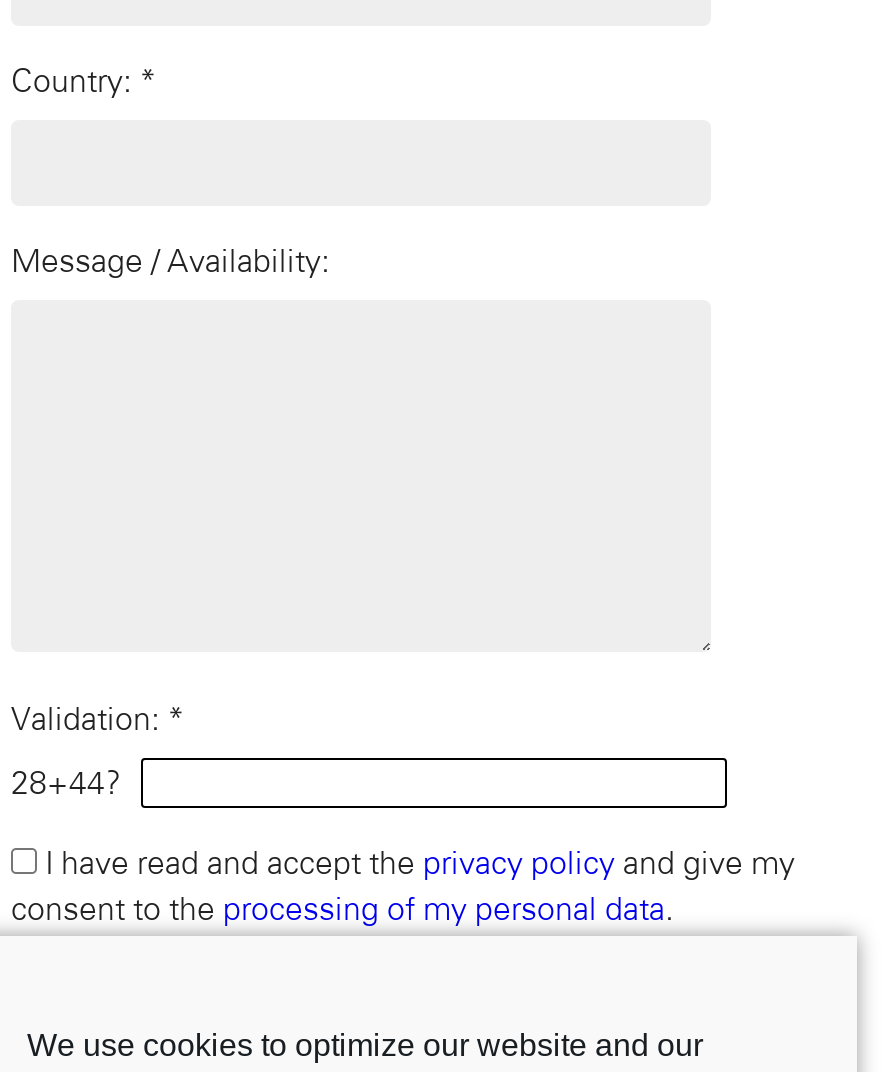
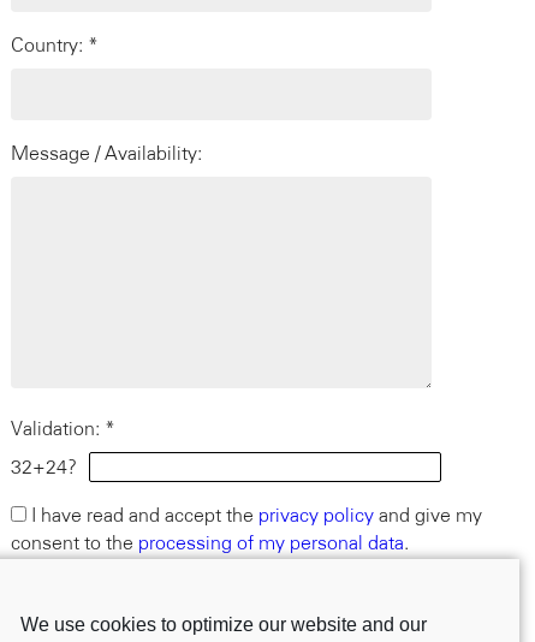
- 28+44?
+ 32+24?
